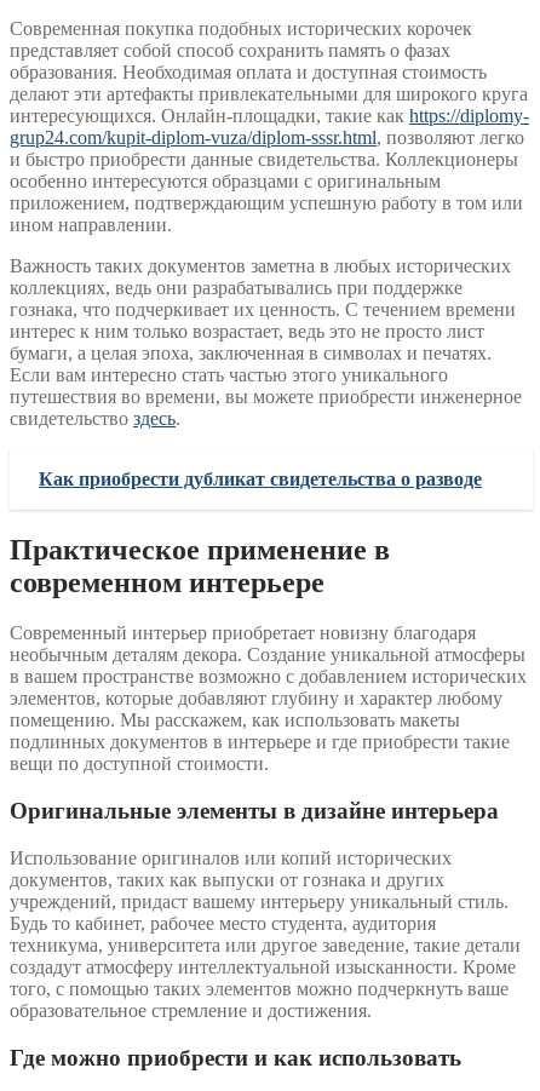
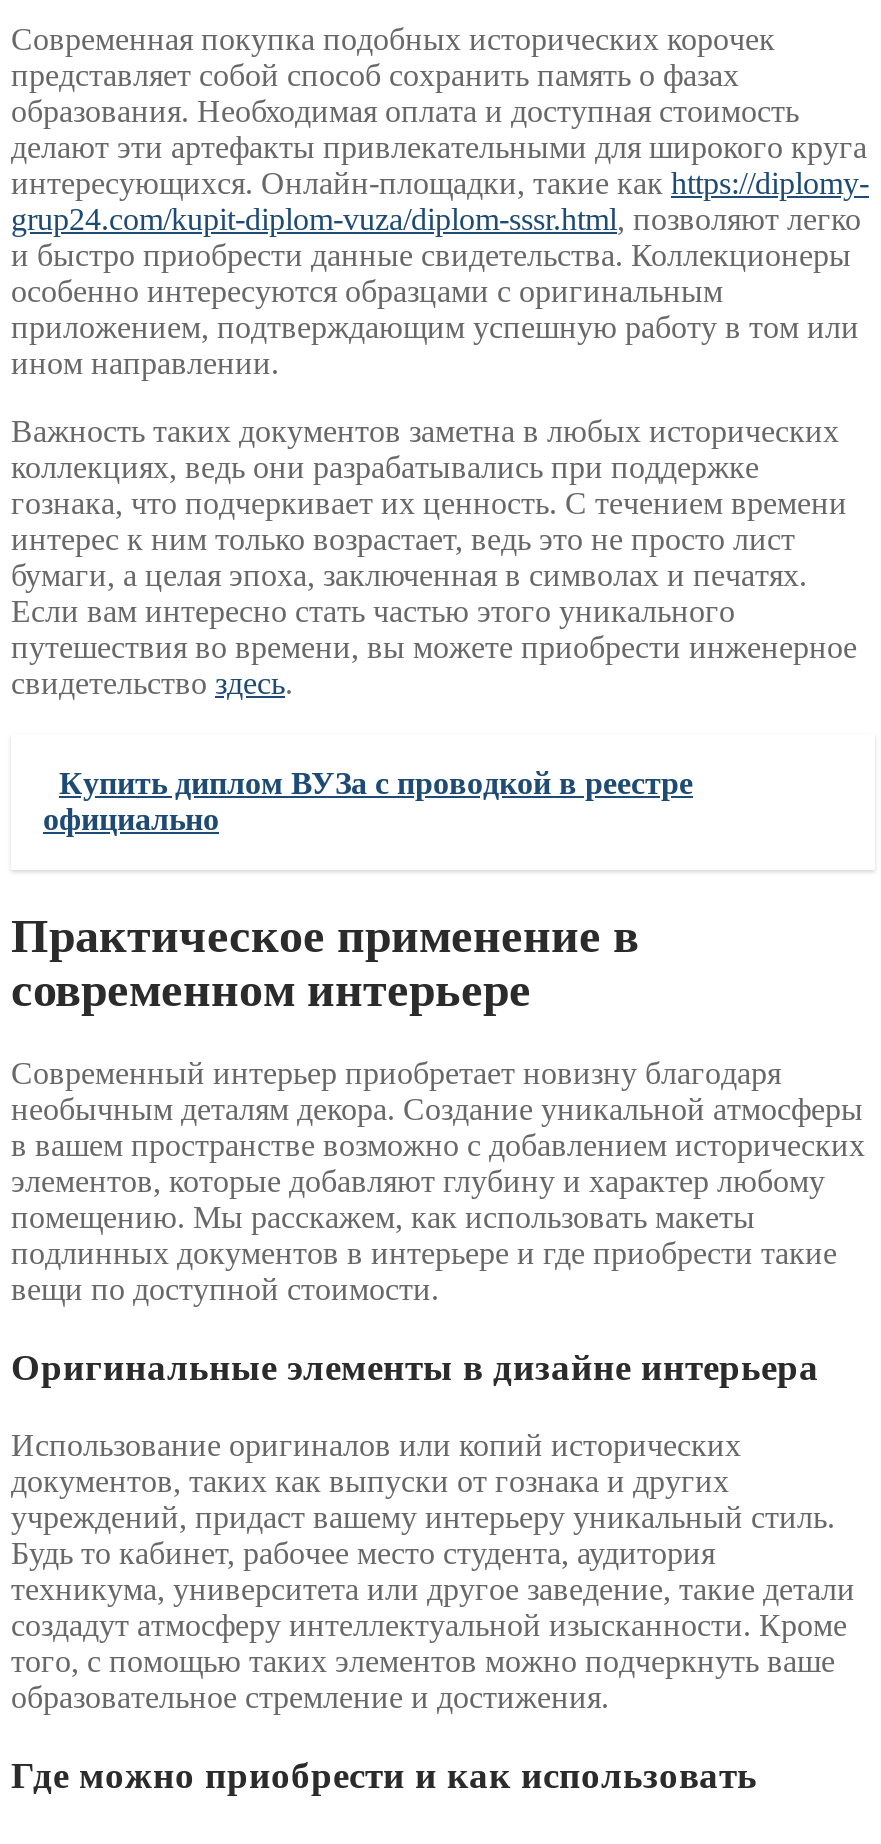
- Как приобрести дубликат свидетельства о разводе
+ Купить диплом ВУЗа с проводкой в реестре
+ официально
